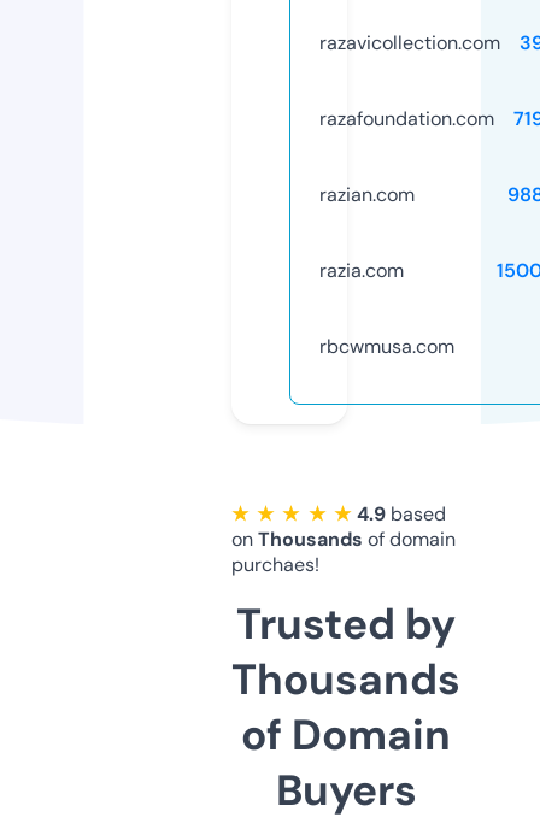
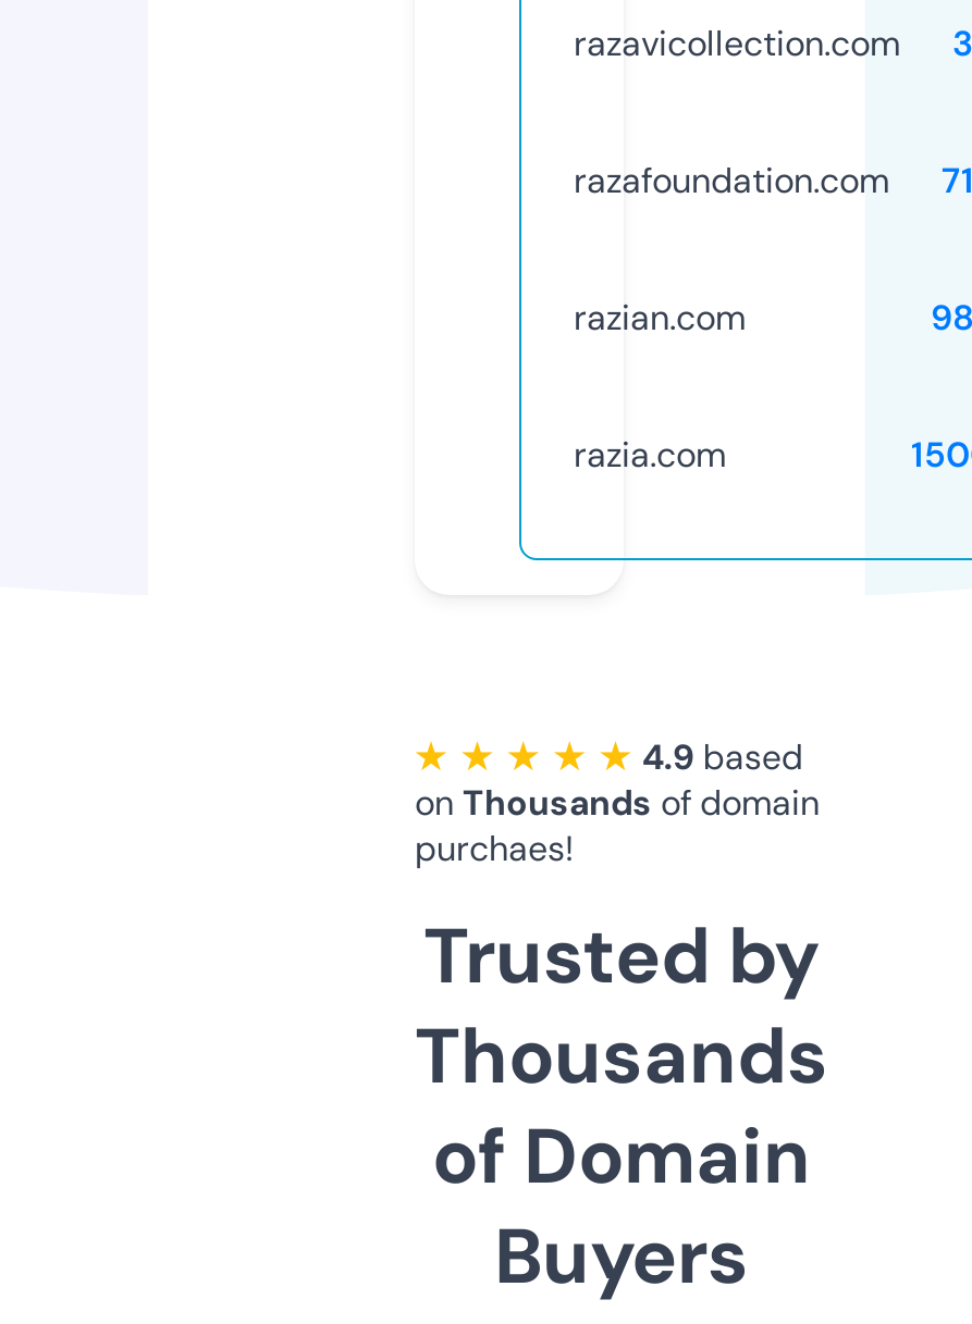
- rbcwmusa.com
